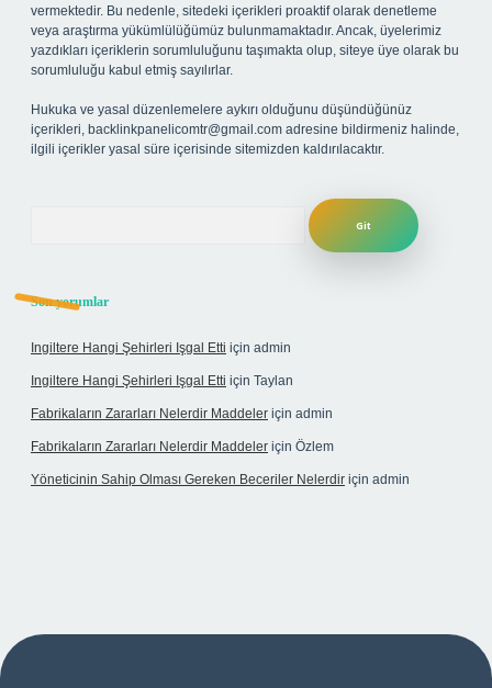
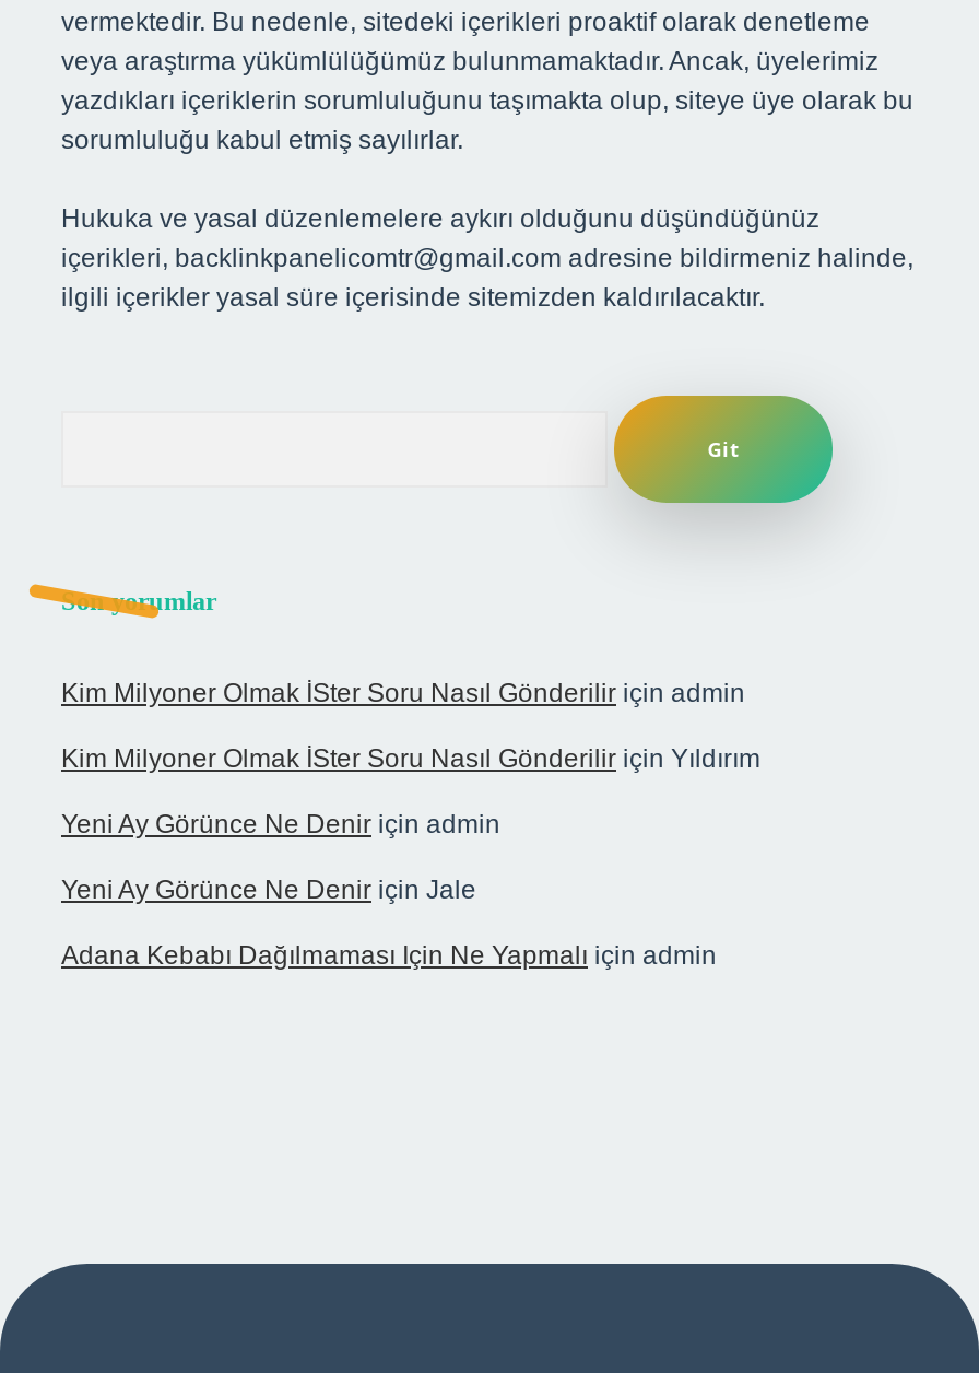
- Ingiltere Hangi Şehirleri Işgal Etti için admin
+ Kim Milyoner Olmak İSter Soru Nasıl Gönderilir için admin

- Ingiltere Hangi Şehirleri Işgal Etti için Taylan
+ Kim Milyoner Olmak İSter Soru Nasıl Gönderilir için Yıldırım

- Fabrikaların Zararları Nelerdir Maddeler için admin
+ Yeni Ay Görünce Ne Denir için admin

- Fabrikaların Zararları Nelerdir Maddeler için Özlem
+ Yeni Ay Görünce Ne Denir için Jale

- Yöneticinin Sahip Olması Gereken Beceriler Nelerdir için admin
+ Adana Kebabı Dağılmaması Için Ne Yapmalı için admin
